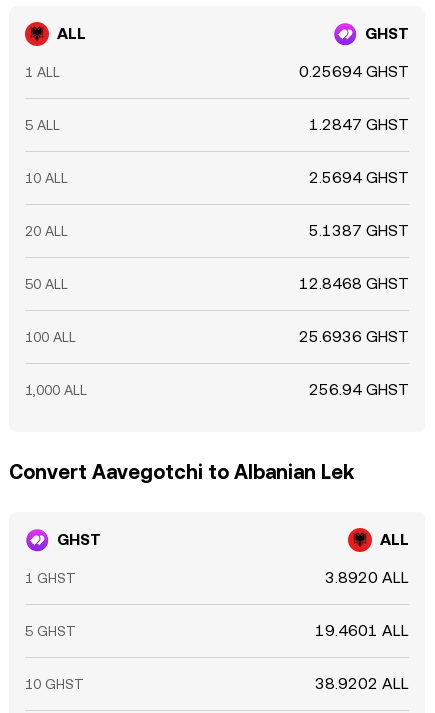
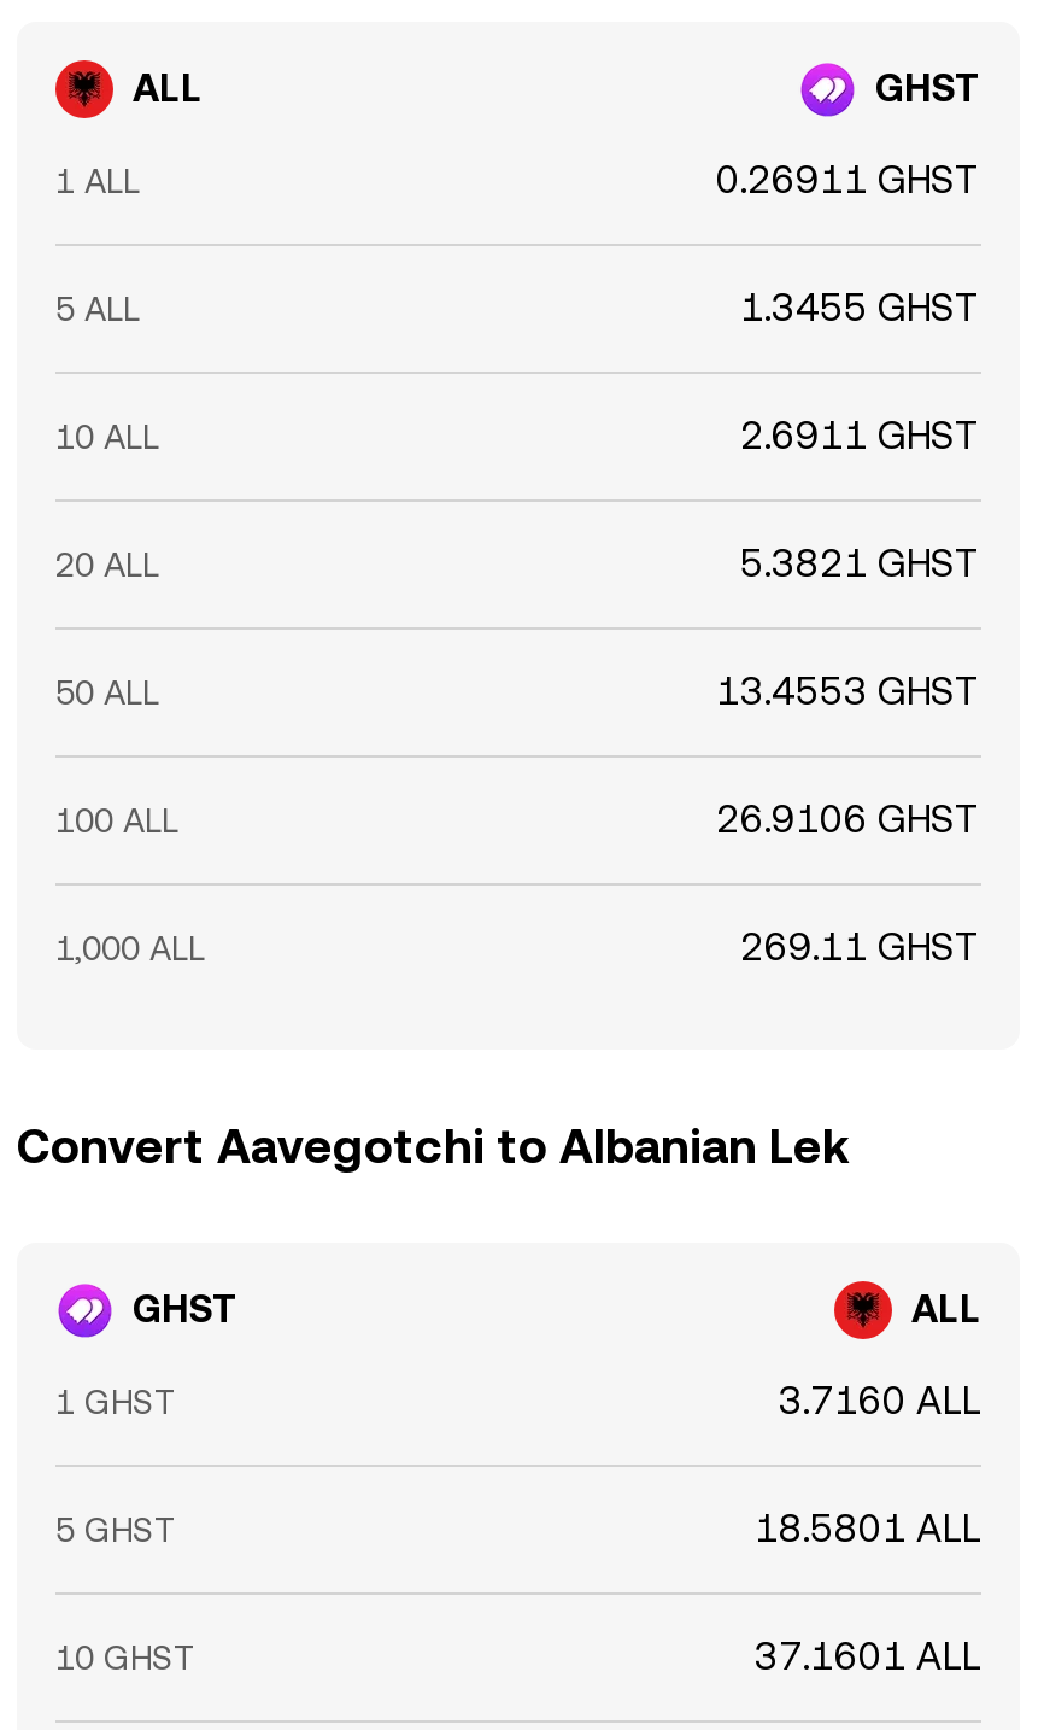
- 0.25694 GHST
+ 0.26911 GHST

- 1.2847 GHST
+ 1.3455 GHST

- 2.5694 GHST
+ 2.6911 GHST

- 5.1387 GHST
+ 5.3821 GHST

- 12.8468 GHST
+ 13.4553 GHST

- 25.6936 GHST
+ 26.9106 GHST

- 256.94 GHST
+ 269.11 GHST

- 3.8920 ALL
+ 3.7160 ALL

- 19.4601 ALL
+ 18.5801 ALL

- 38.9202 ALL
+ 37.1601 ALL
